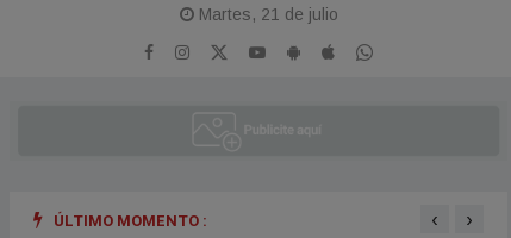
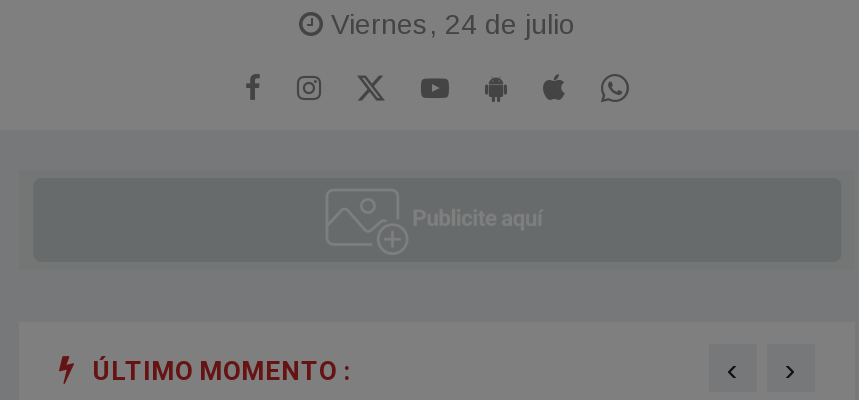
- Martes, 21 de julio
+ Viernes, 24 de julio
